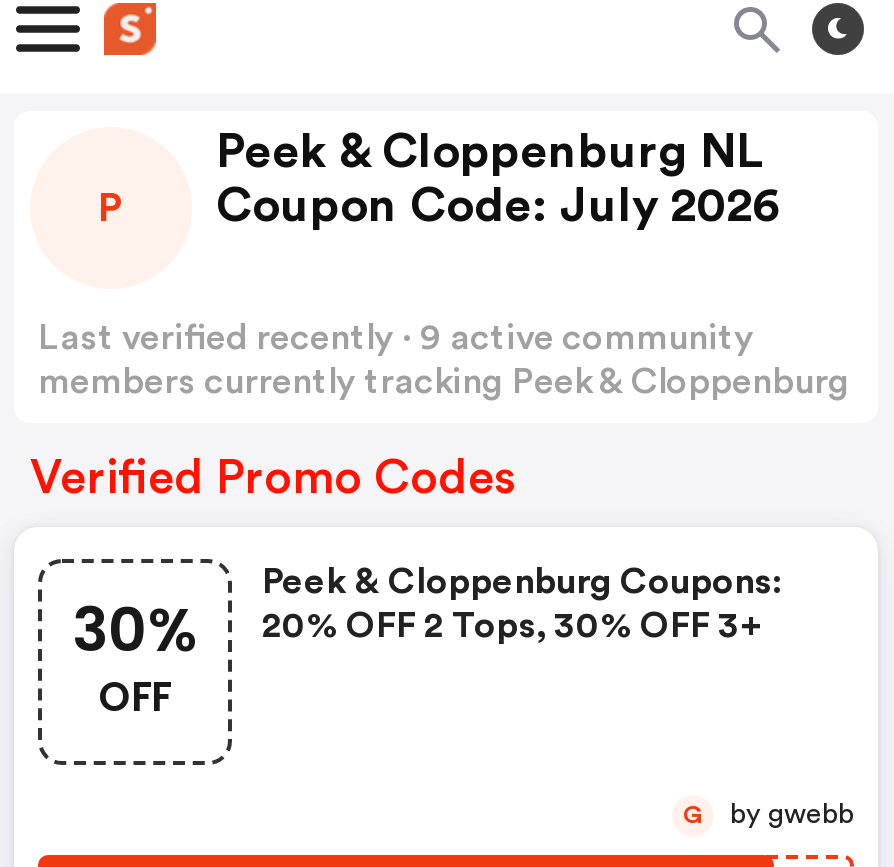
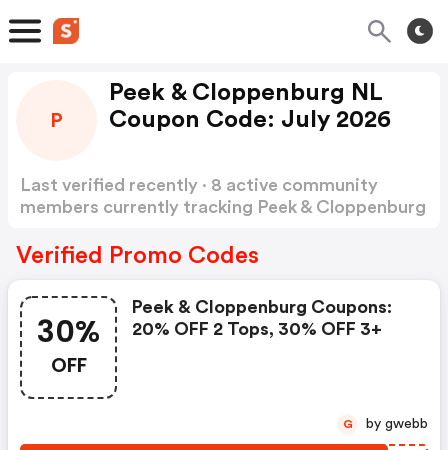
- Last verified recently · 9 active community
+ Last verified recently · 8 active community
